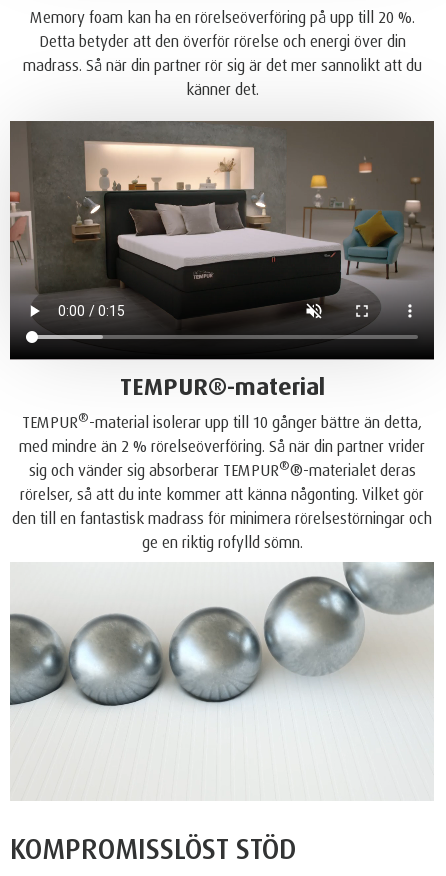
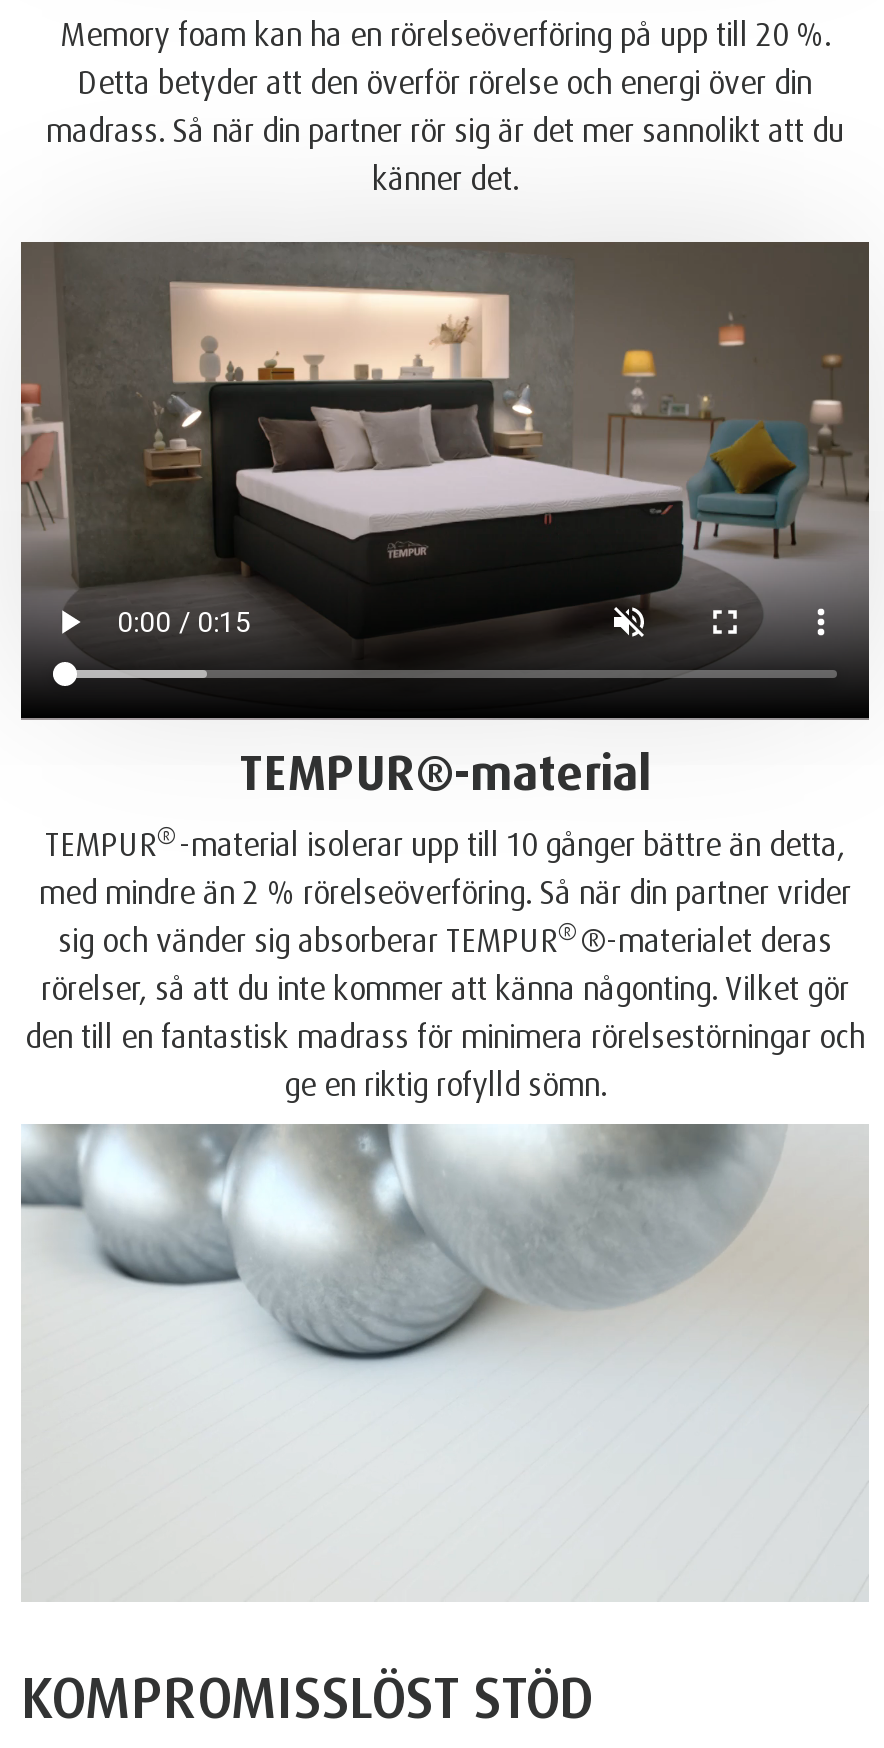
- [image]
+ [image]
